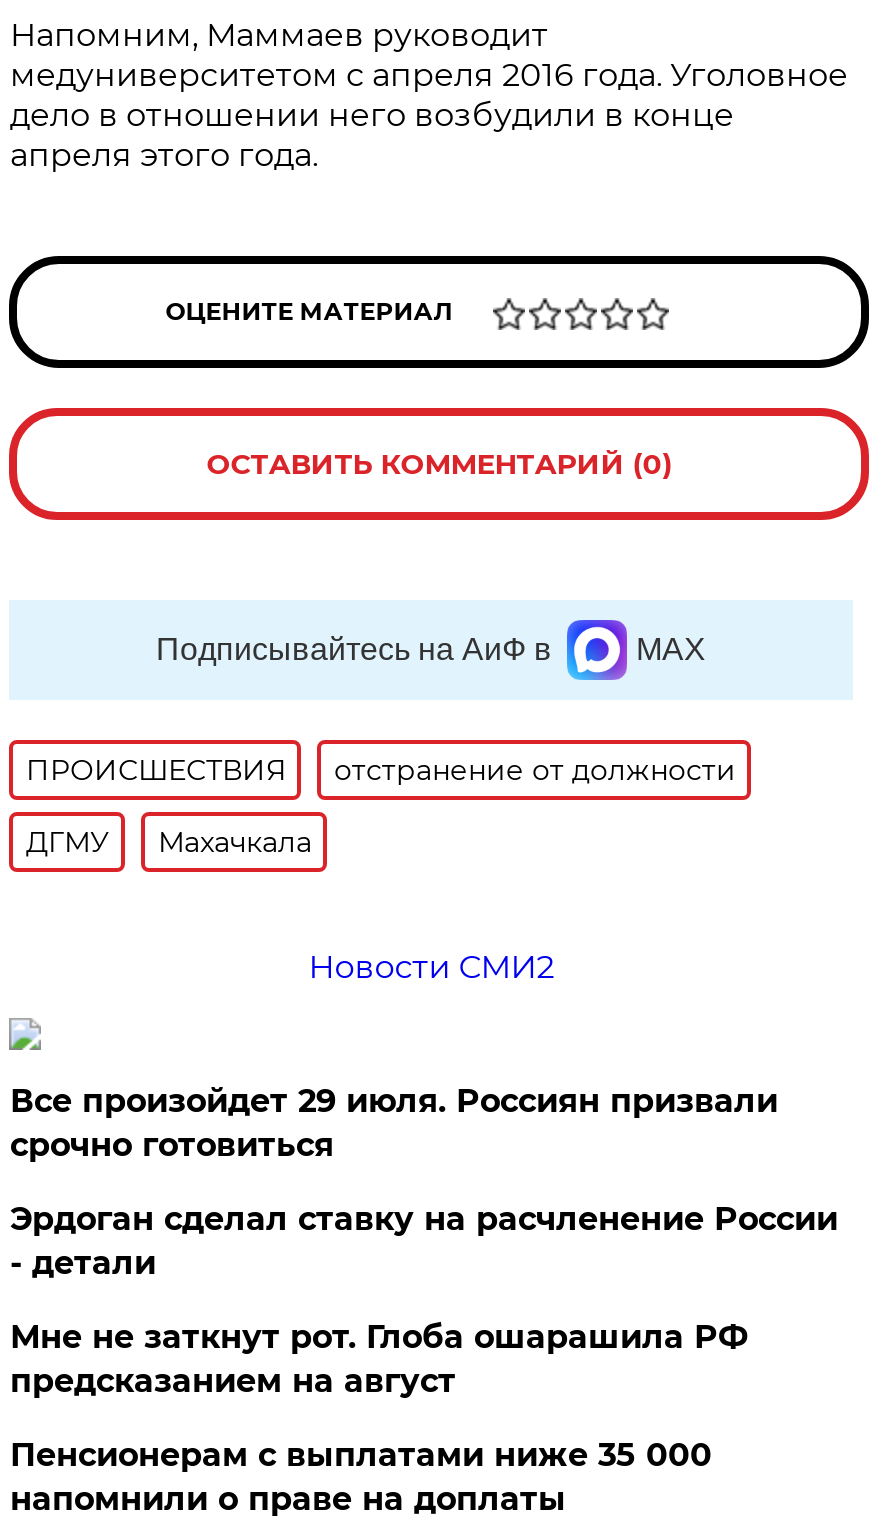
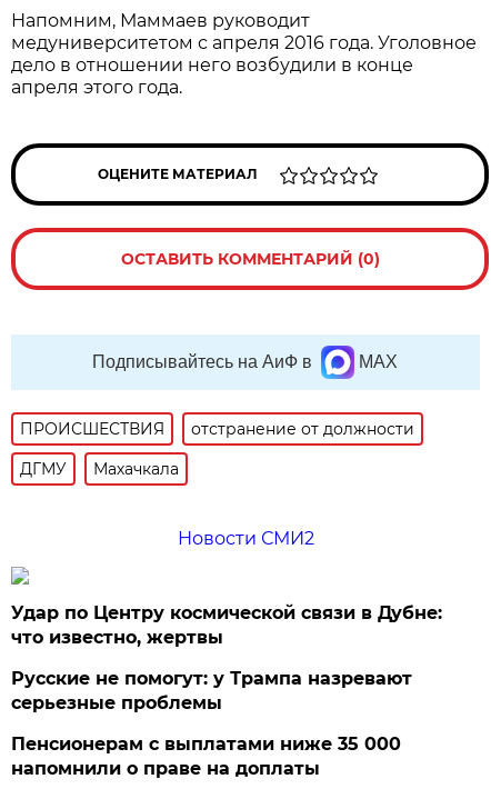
- Все произойдет 29 июля. Россиян призвали
- срочно готовиться
- Эрдоган сделал ставку на расчленение России
- - детали
- Мне не заткнут рот. Глоба ошарашила РФ
- предсказанием на август
+ Удар по Центру космической связи в Дубне:
+ что известно, жертвы
+ Русские не помогут: у Трампа назревают
+ серьезные проблемы
